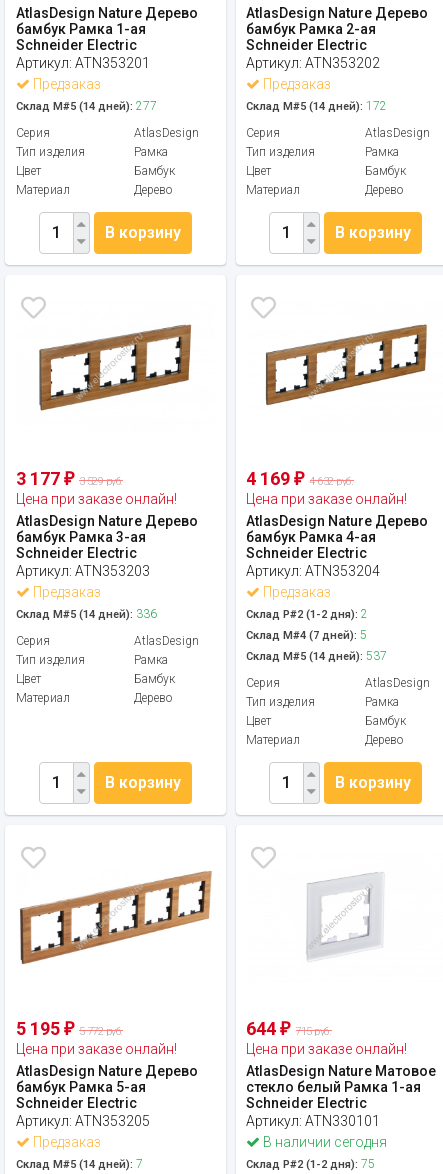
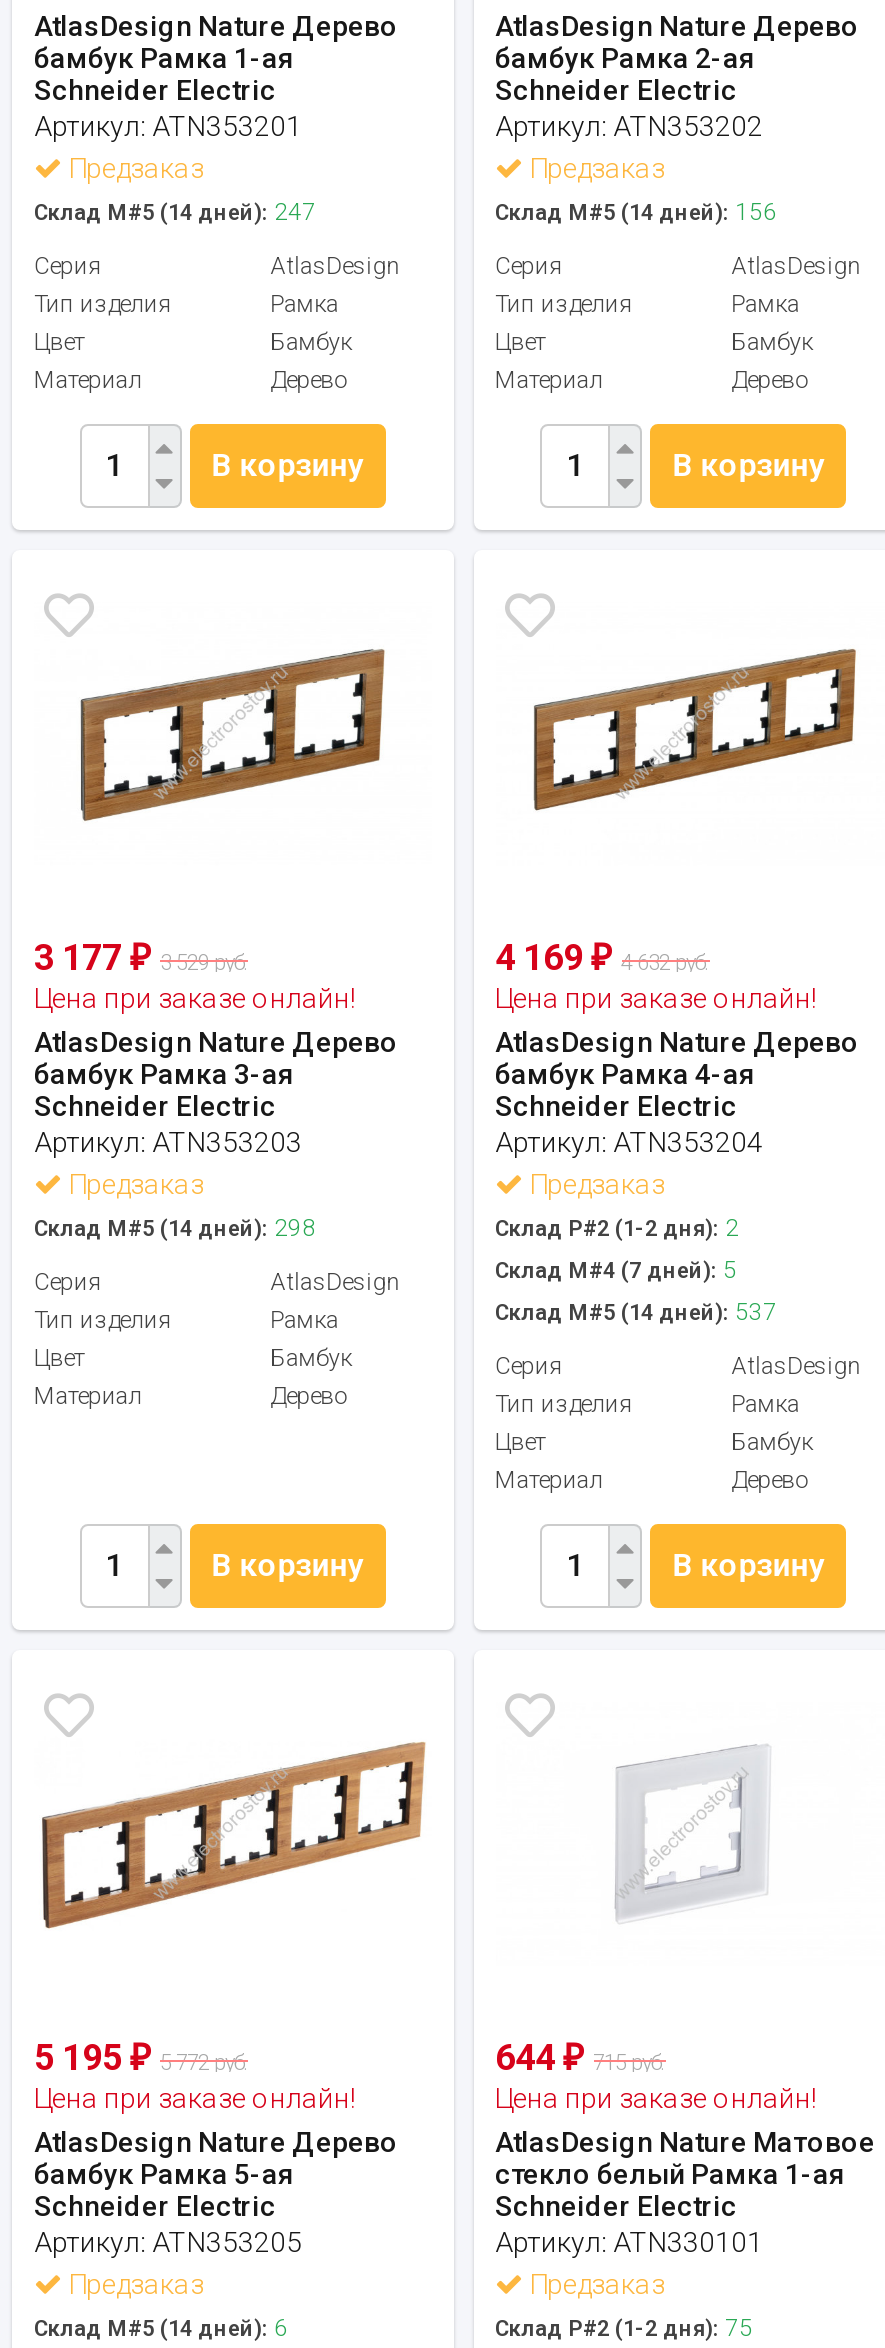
- Склад М#5 (14 дней): 277
+ Склад М#5 (14 дней): 247

- Склад М#5 (14 дней): 172
+ Склад М#5 (14 дней): 156

- Склад М#5 (14 дней): 336
+ Склад М#5 (14 дней): 298

- В наличии сегодня
+ Предзаказ

- Склад М#5 (14 дней): 7
+ Склад М#5 (14 дней): 6
